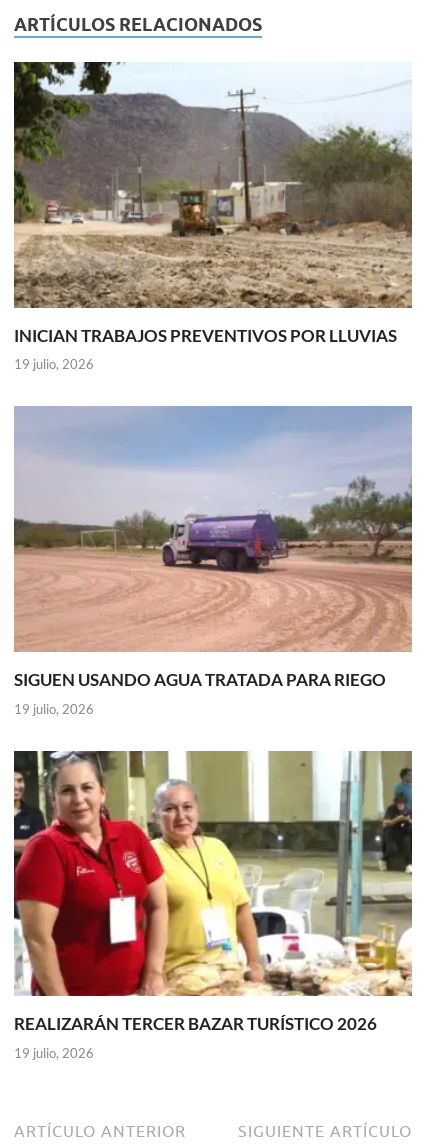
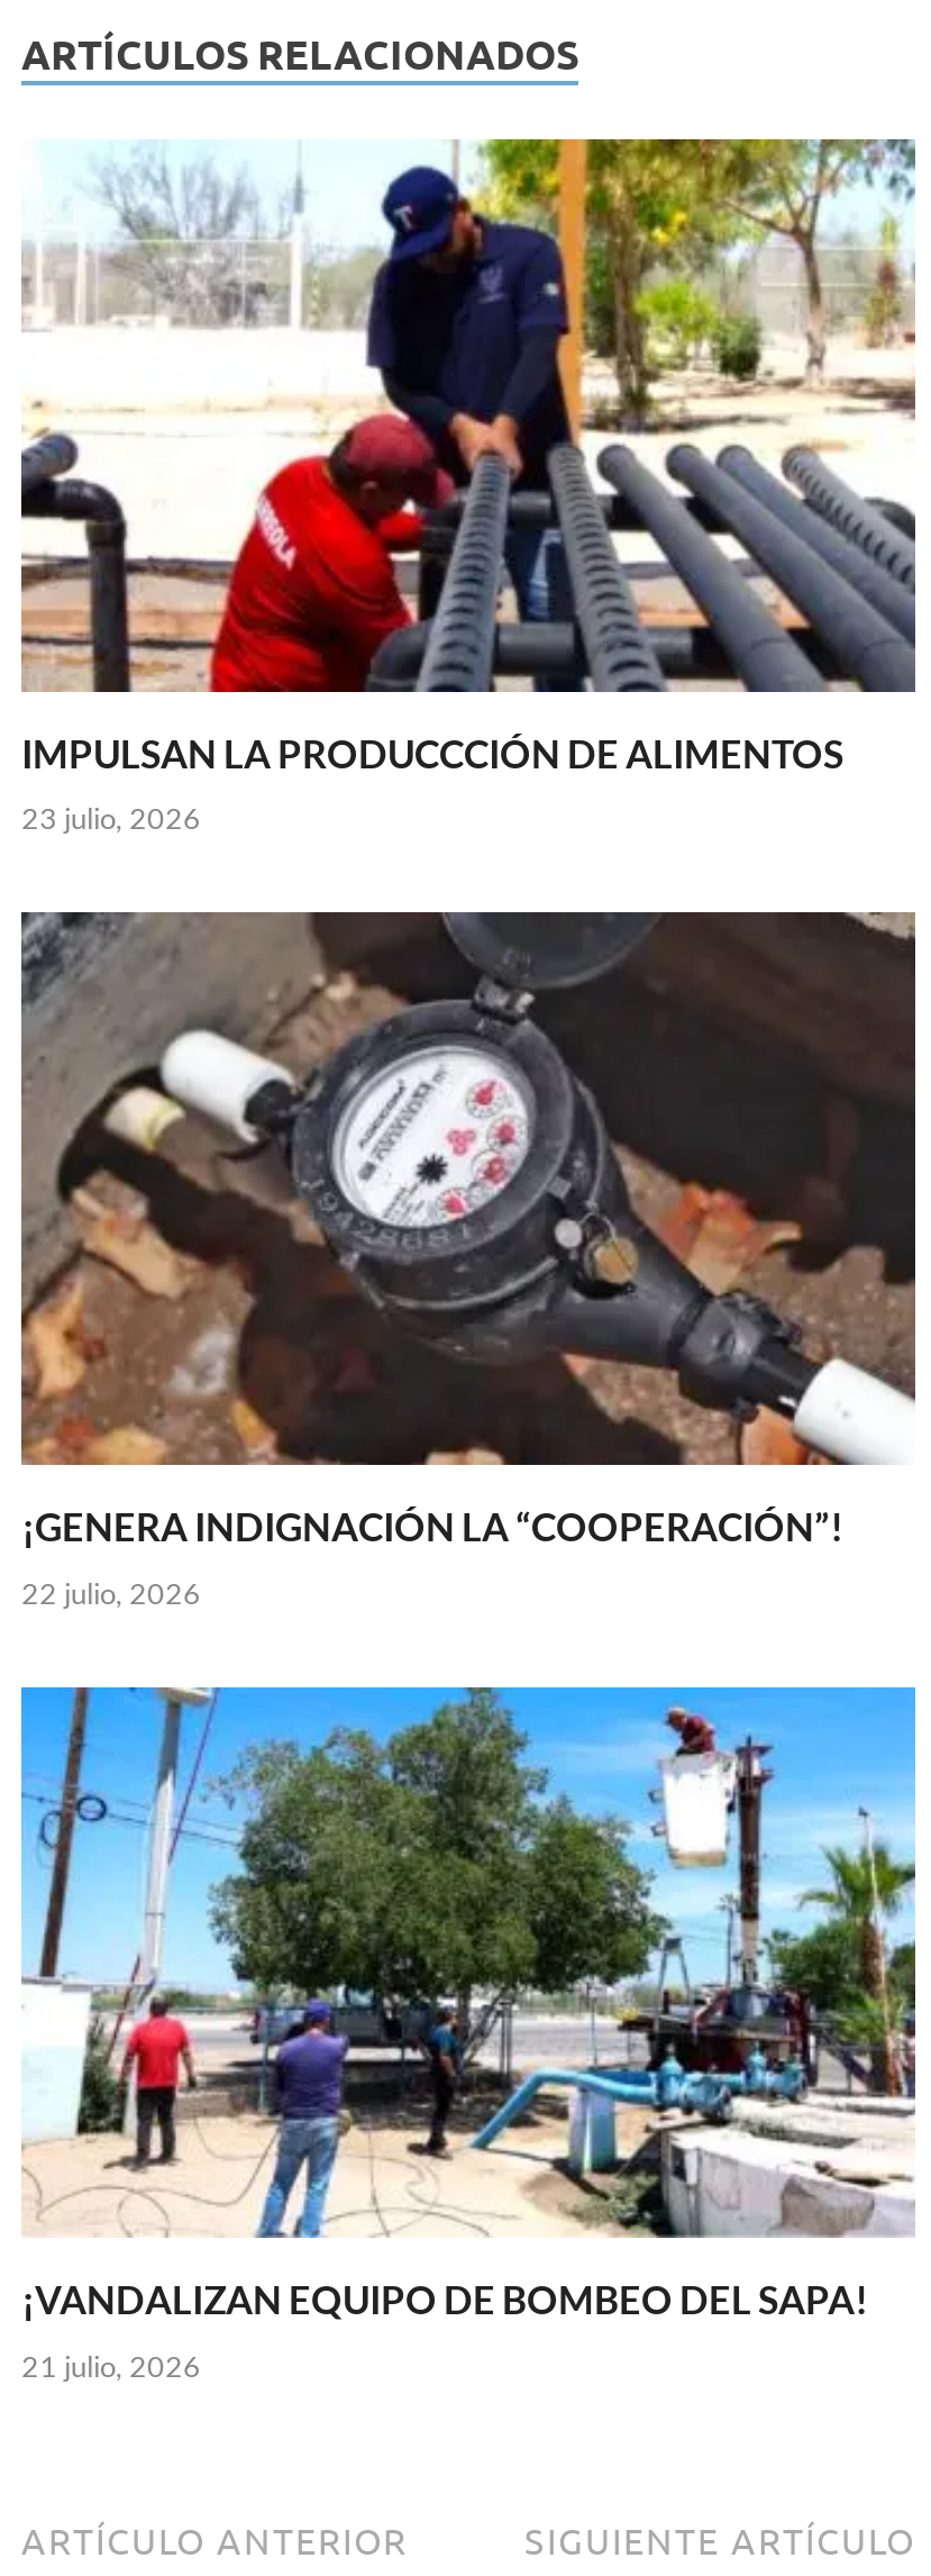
- [image]
- INICIAN TRABAJOS PREVENTIVOS POR LLUVIAS
+ [image]
+ IMPULSAN LA PRODUCCCIÓN DE ALIMENTOS

- 19 julio, 2026
+ 23 julio, 2026

- [image]
- SIGUEN USANDO AGUA TRATADA PARA RIEGO
+ [image]
+ ¡GENERA INDIGNACIÓN LA “COOPERACIÓN”!

- 19 julio, 2026
+ 22 julio, 2026

- [image]
- REALIZARÁN TERCER BAZAR TURÍSTICO 2026
+ [image]
+ ¡VANDALIZAN EQUIPO DE BOMBEO DEL SAPA!

- 19 julio, 2026
+ 21 julio, 2026
